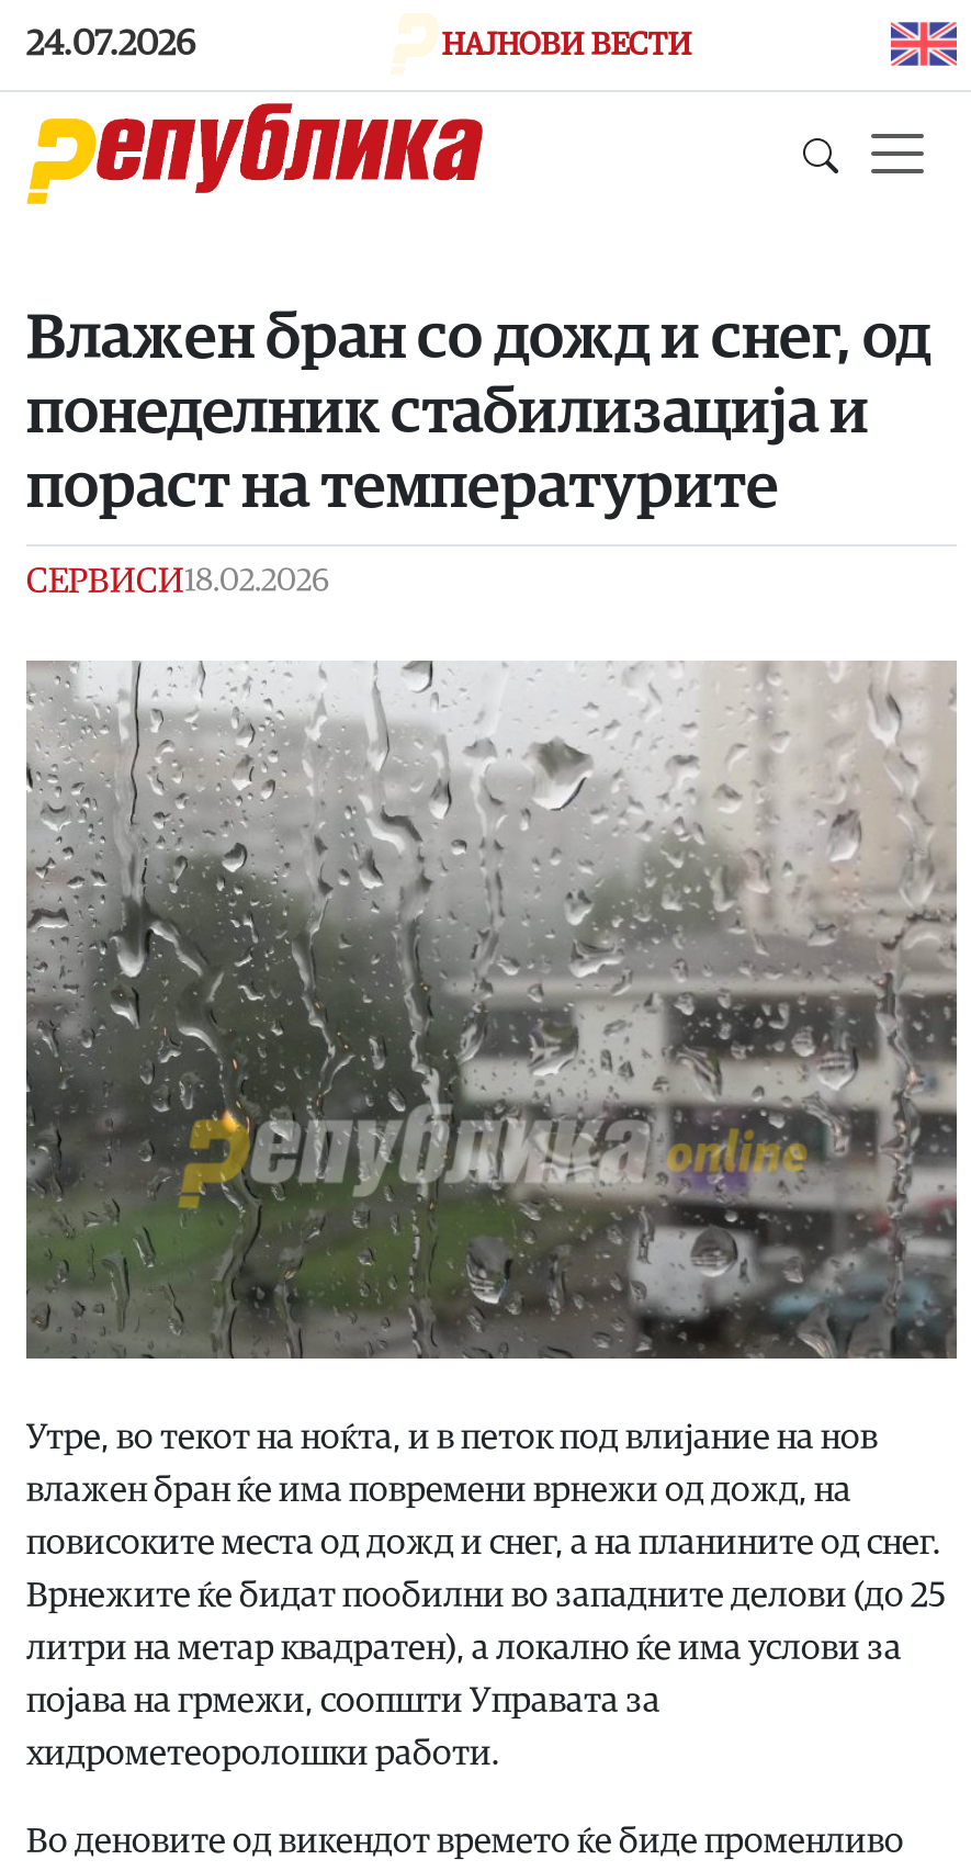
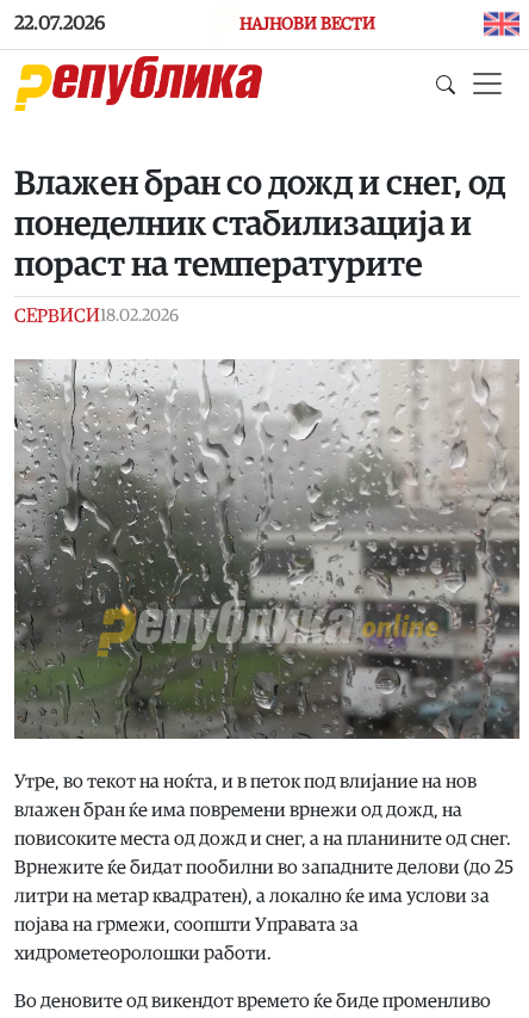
- 24.07.2026
+ 22.07.2026
